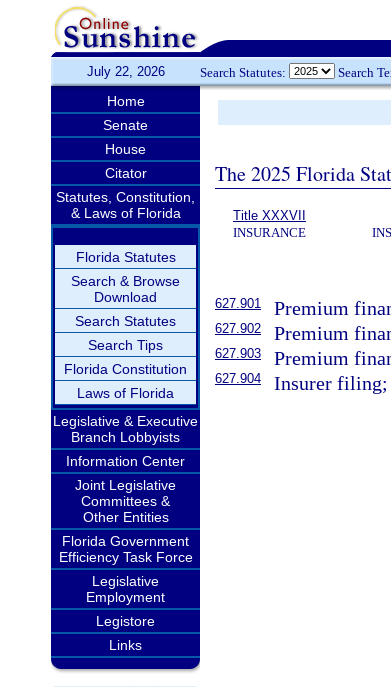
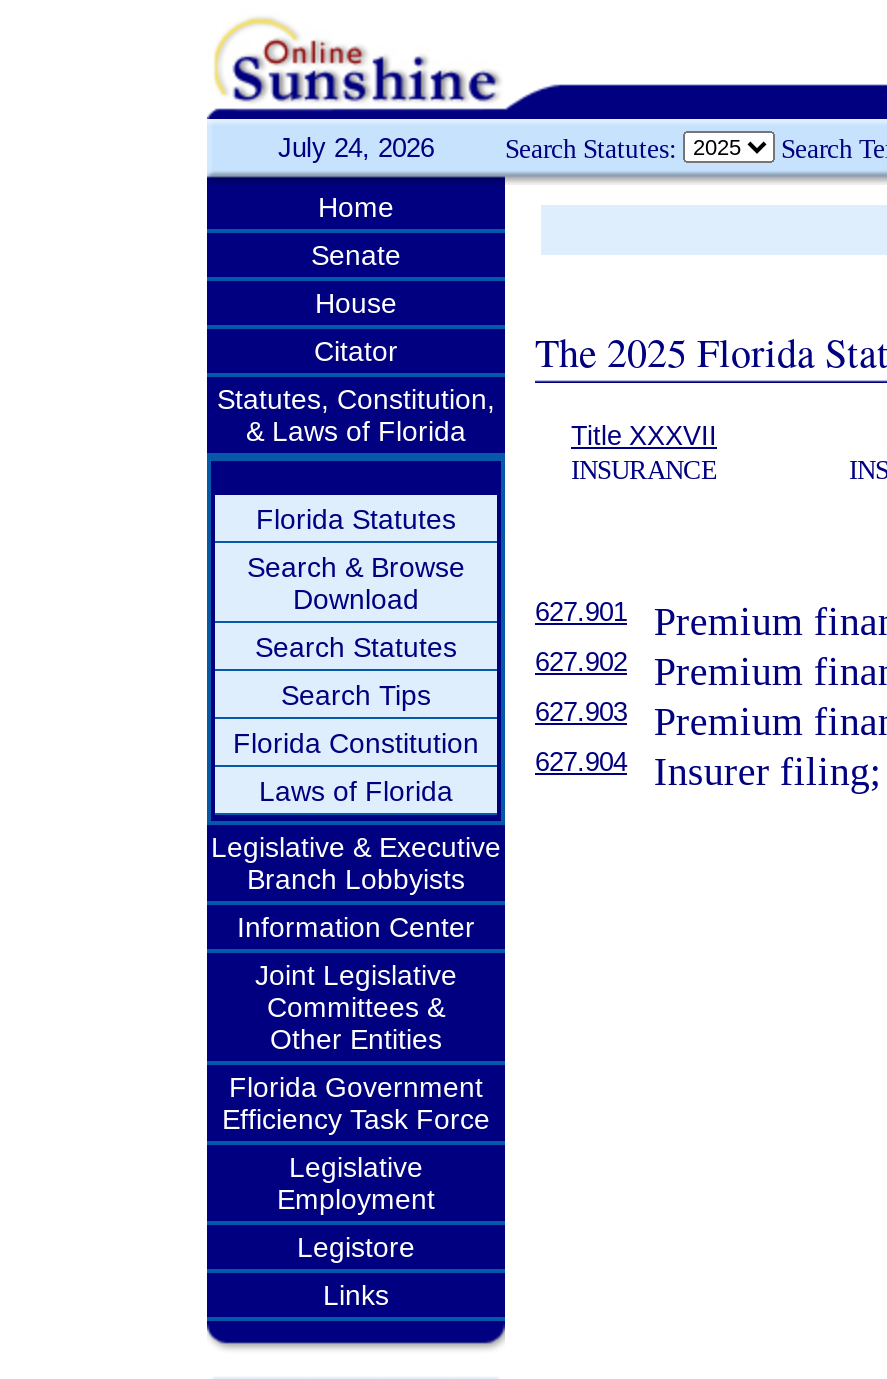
- July 22, 2026
+ July 24, 2026
